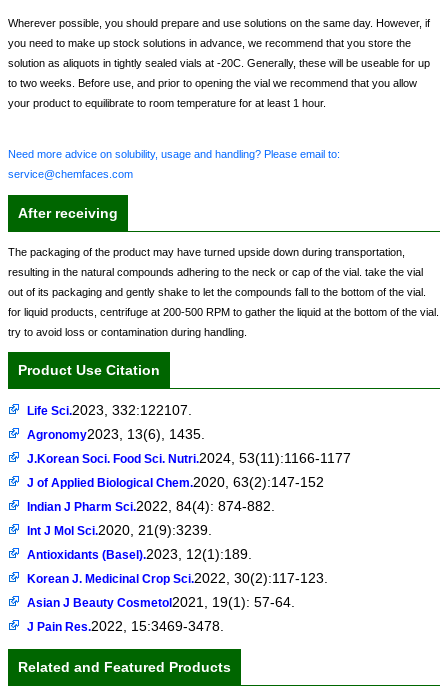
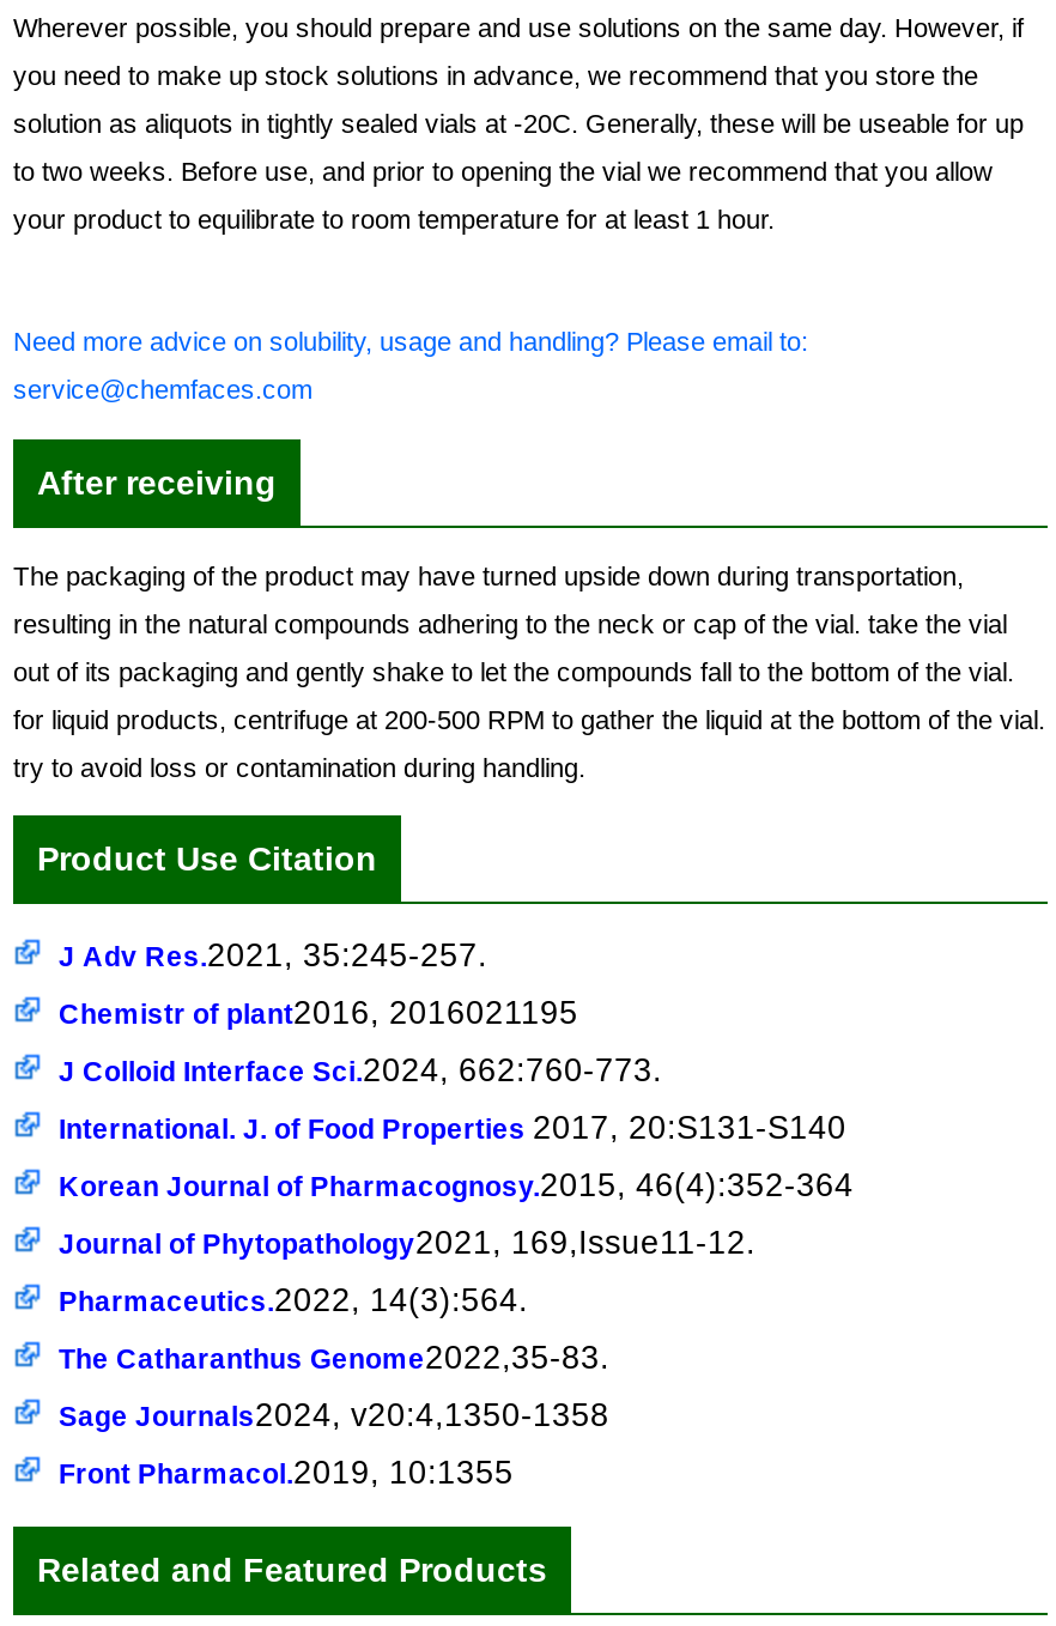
- Life Sci.2023, 332:122107.
+ J Adv Res.2021, 35:245-257.

- Agronomy2023, 13(6), 1435.
+ Chemistr of plant2016, 2016021195

- J.Korean Soci. Food Sci. Nutri.2024, 53(11):1166-1177
+ J Colloid Interface Sci.2024, 662:760-773.

- J of Applied Biological Chem. 2020, 63(2):147-152
+ International. J. of Food Properties 2017, 20:S131-S140

- Indian J Pharm Sci.2022, 84(4): 874-882.
+ Korean Journal of Pharmacognosy.2015, 46(4):352-364

- Int J Mol Sci.2020, 21(9):3239.
+ Journal of Phytopathology2021, 169,Issue11-12.

- Antioxidants (Basel).2023, 12(1):189.
+ Pharmaceutics.2022, 14(3):564.

- Korean J. Medicinal Crop Sci.2022, 30(2):117-123.
+ The Catharanthus Genome2022,35-83.

- Asian J Beauty Cosmetol2021, 19(1): 57-64.
+ Sage Journals2024, v20:4,1350-1358

- J Pain Res.2022, 15:3469-3478.
+ Front Pharmacol.2019, 10:1355
